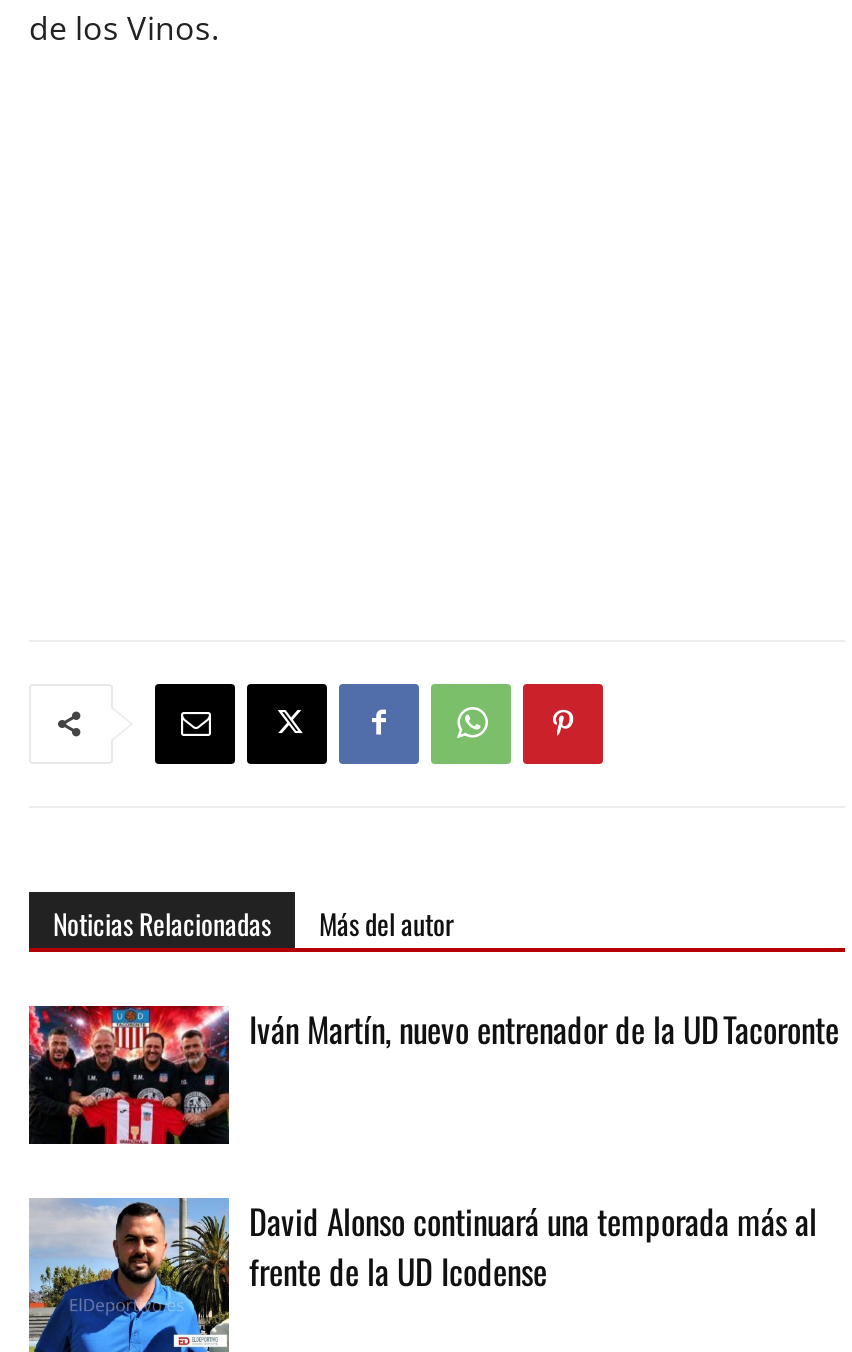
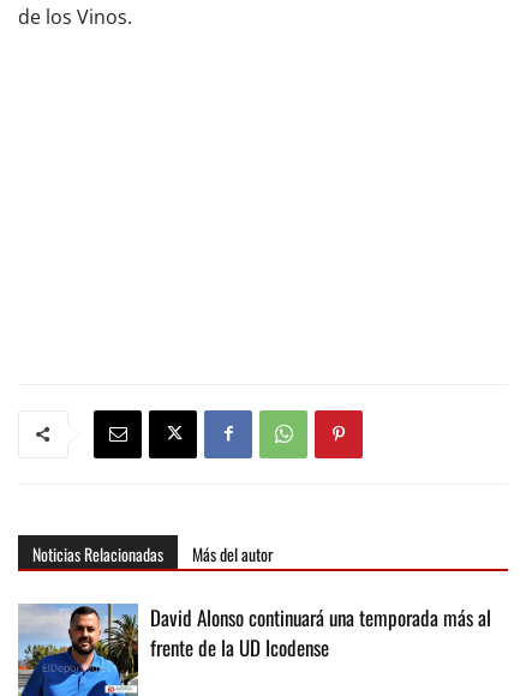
- [image]
- Iván Martín, nuevo entrenador de la UD Tacoronte
